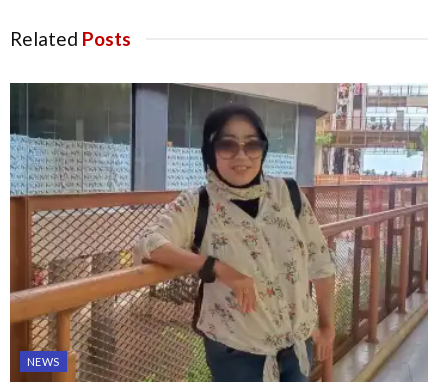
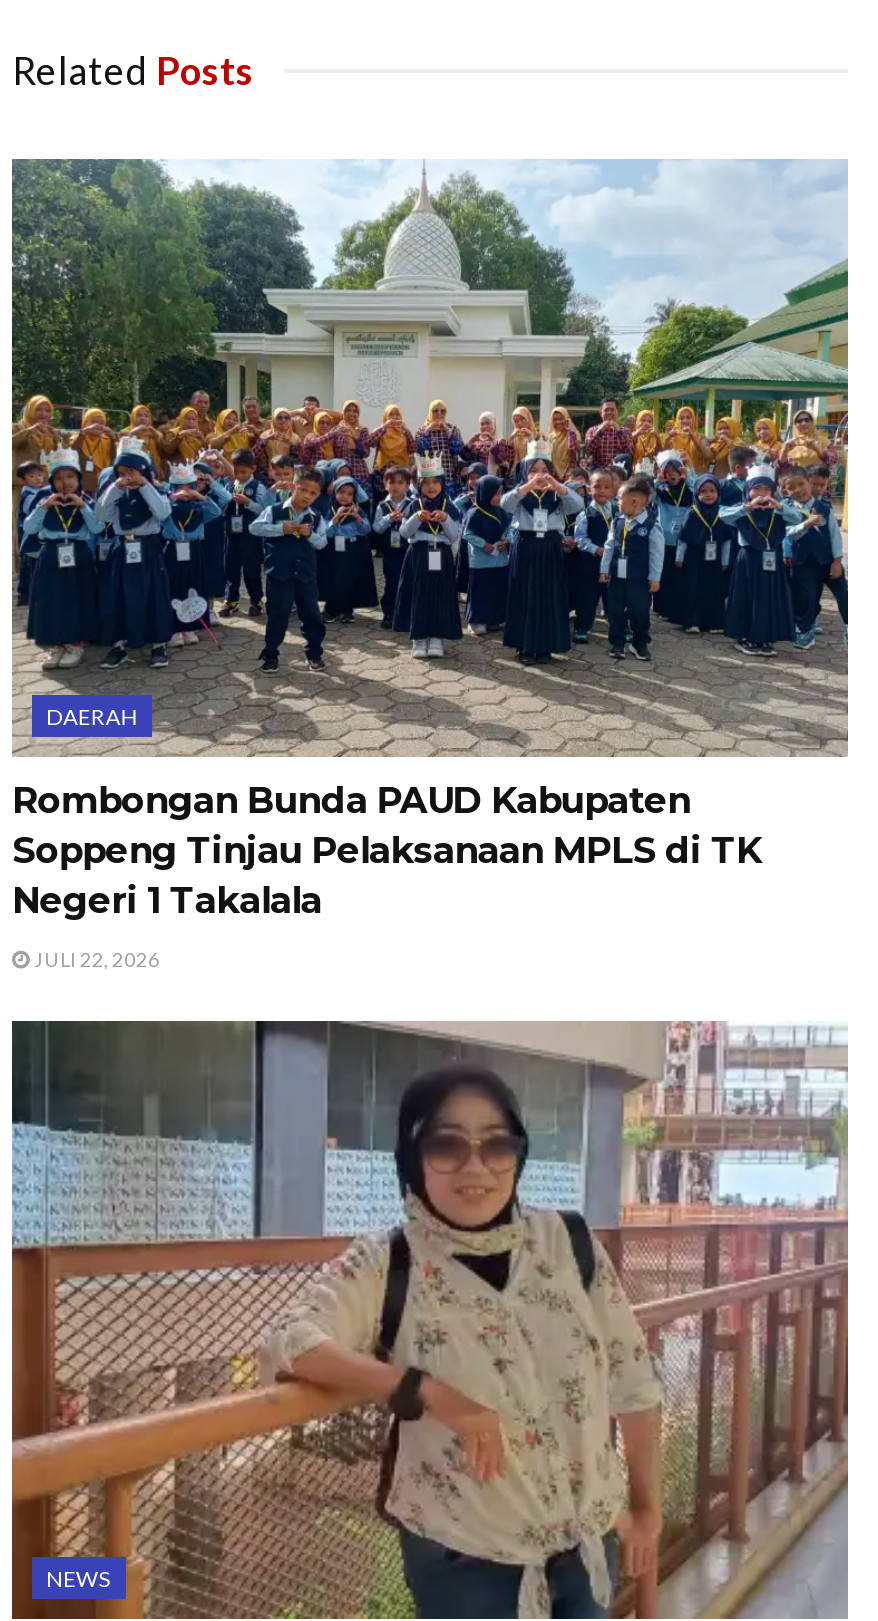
+ [image]
+ DAERAH
+ Rombongan Bunda PAUD Kabupaten
+ Soppeng Tinjau Pelaksanaan MPLS di TK
+ Negeri 1 Takalala
+ JULI 22, 2026
